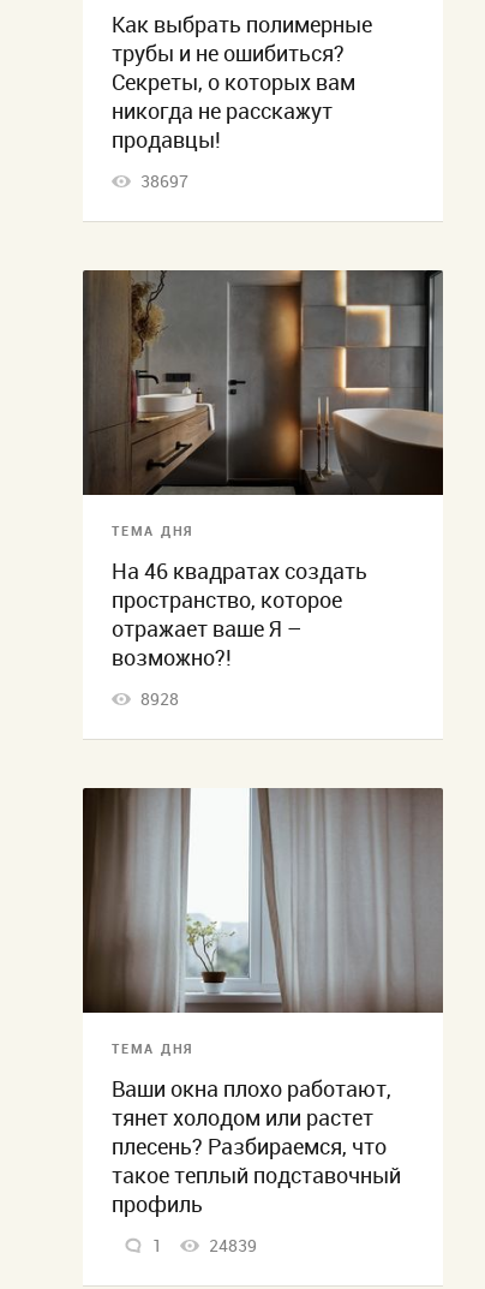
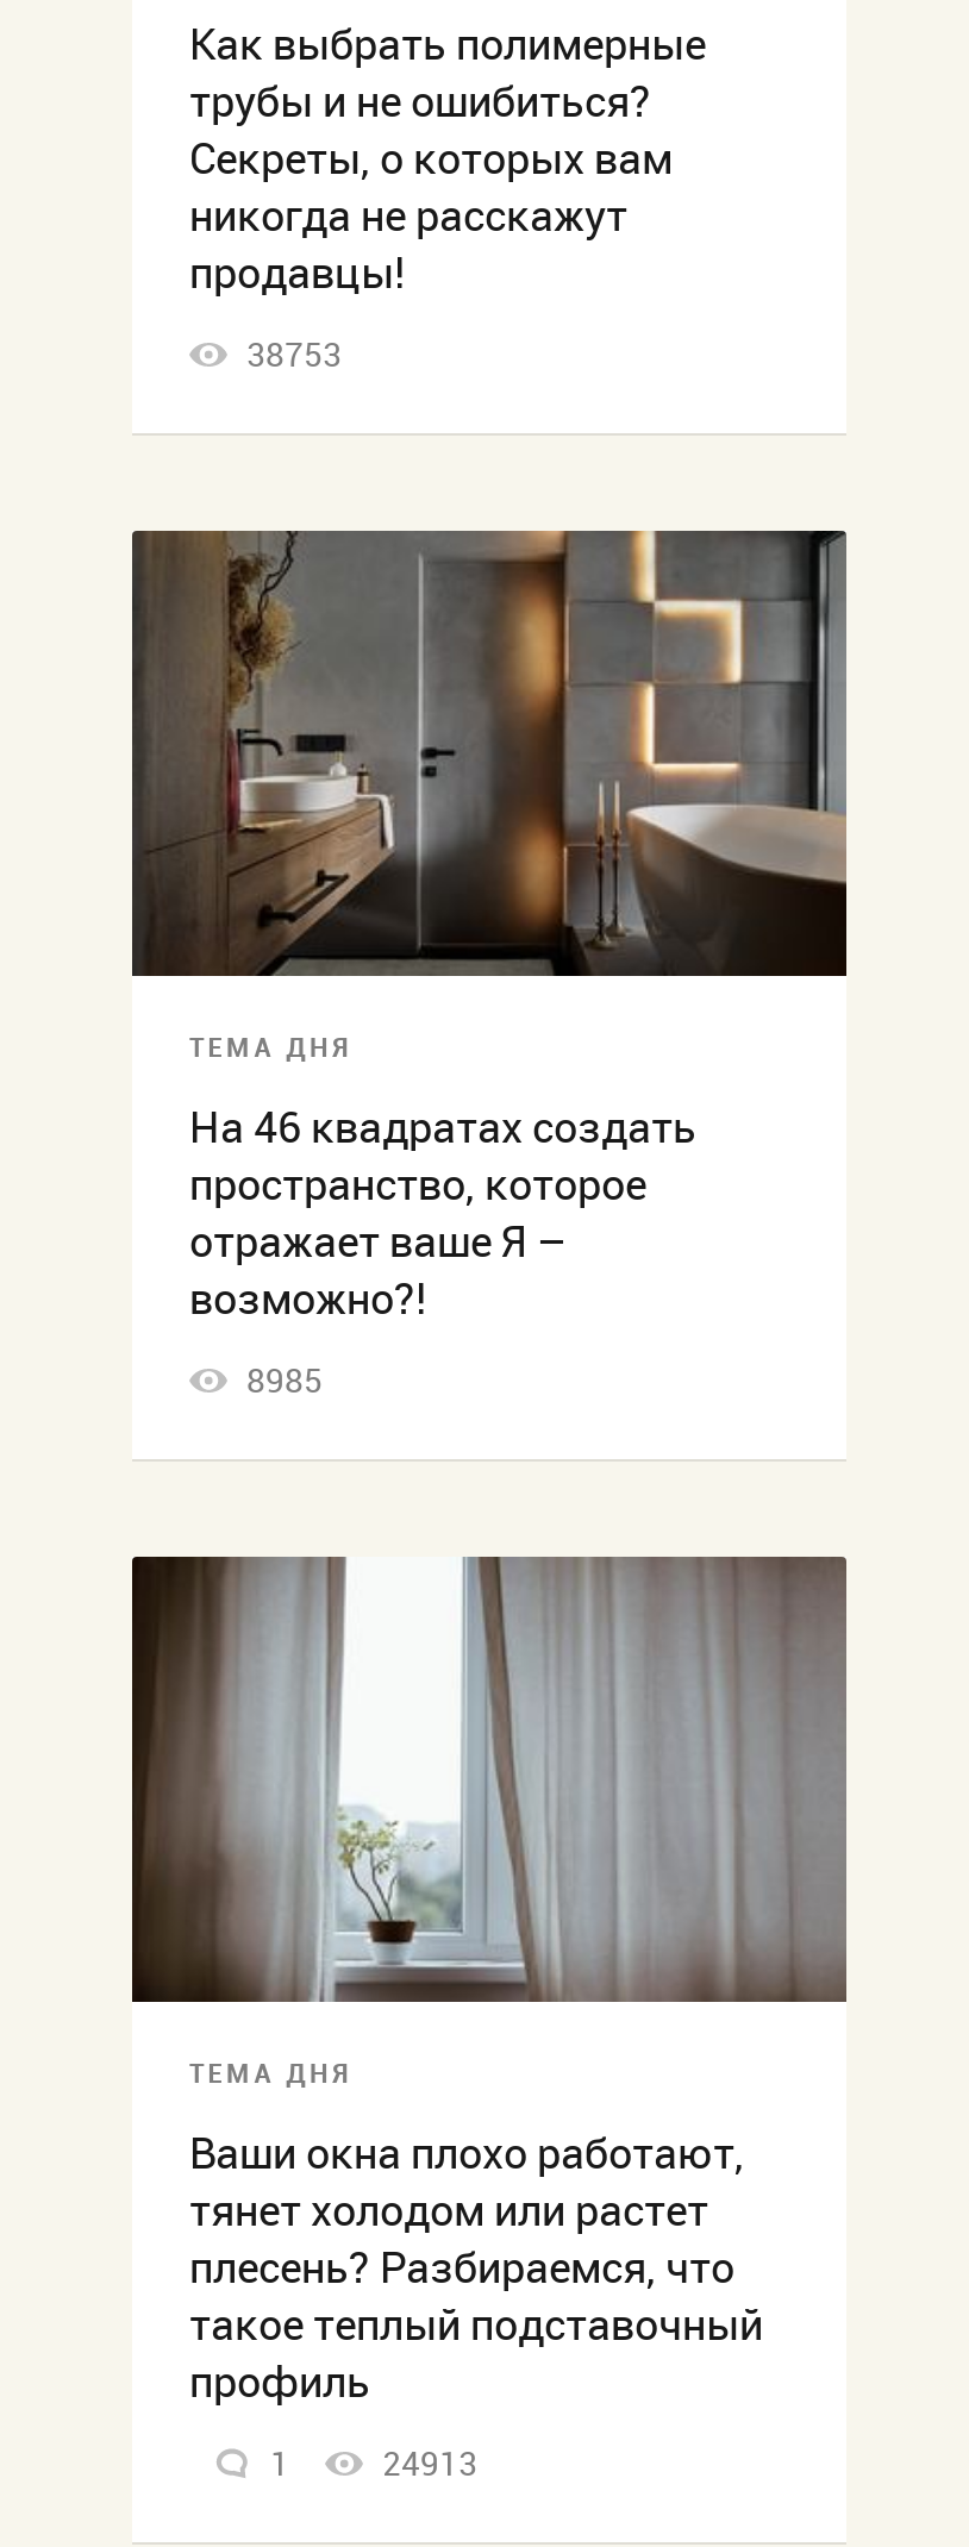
- 38697
+ 38753

- 8928
+ 8985

- 24839
+ 24913
